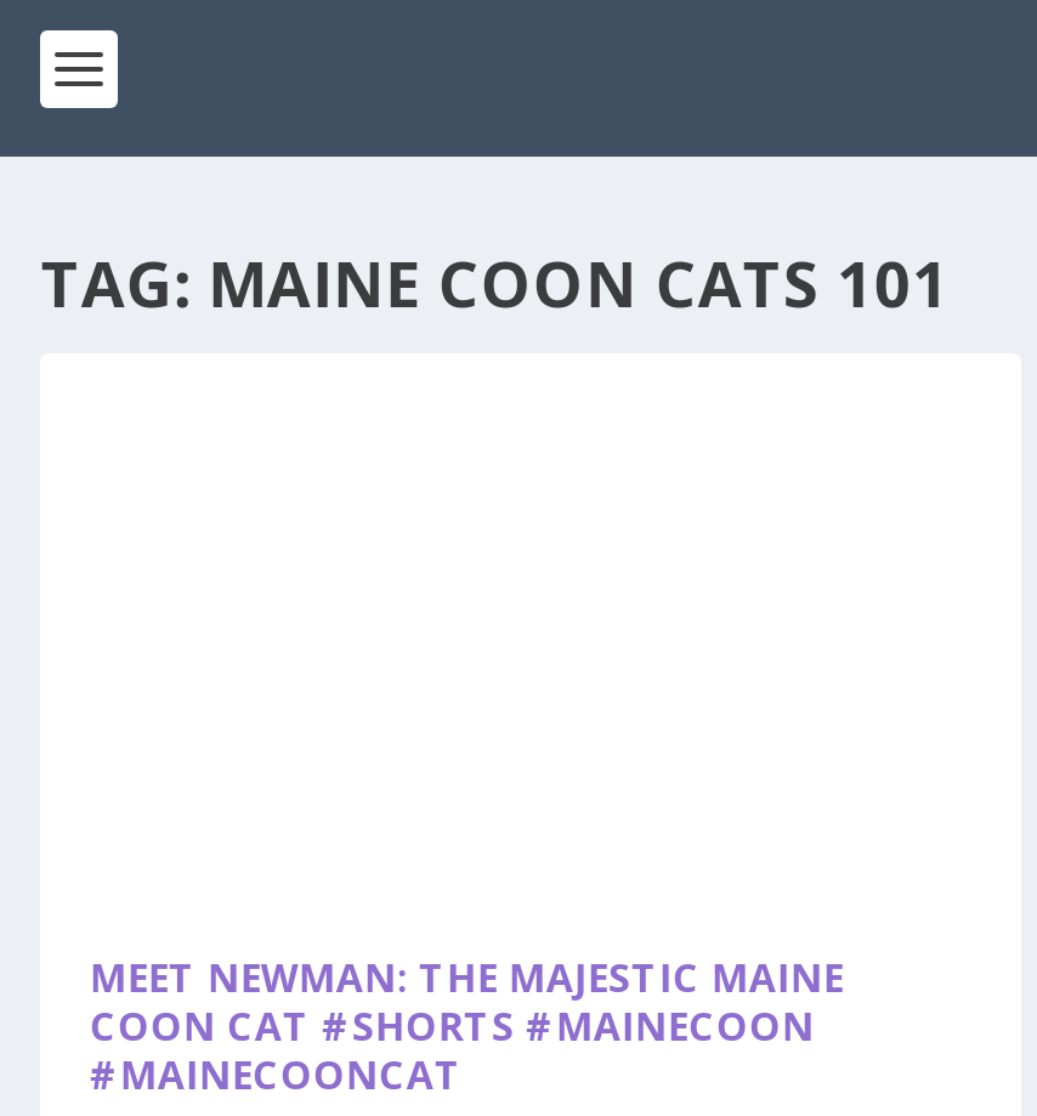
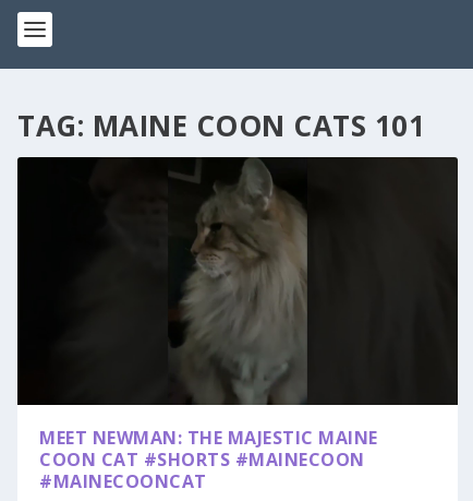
+ [image]
